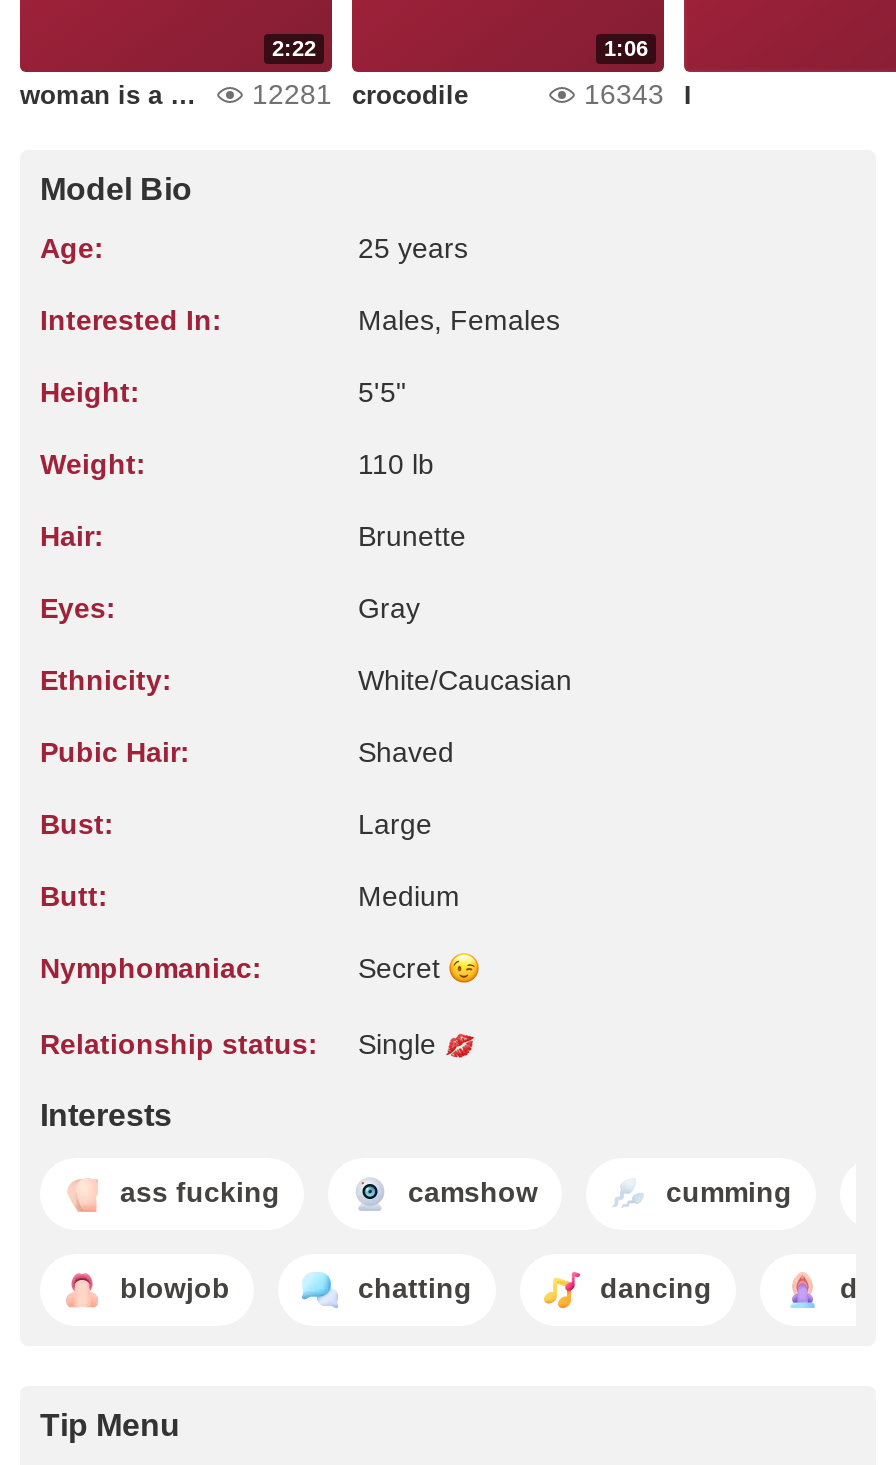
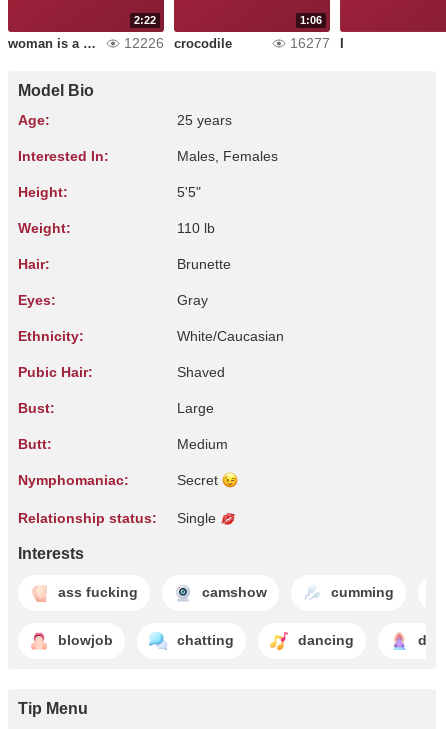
- 12281
+ 12226

- 16343 I
+ 16277 I
